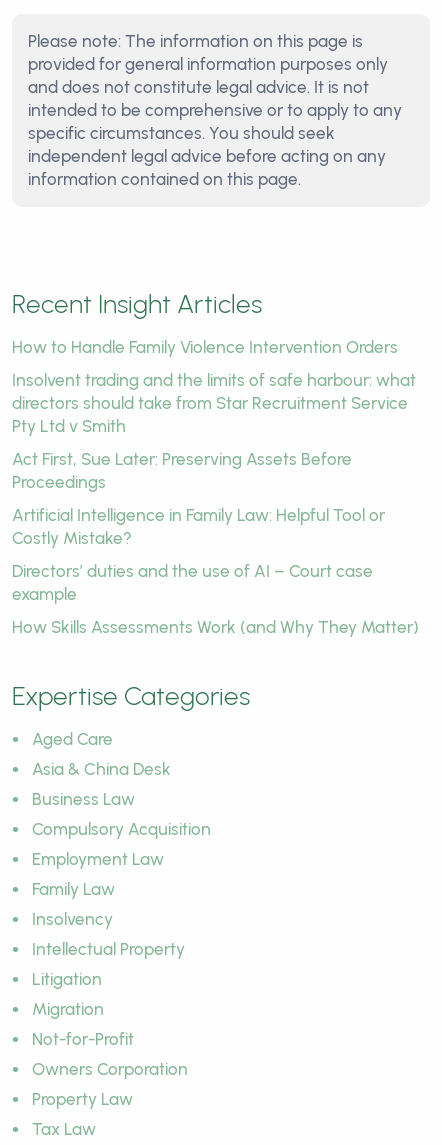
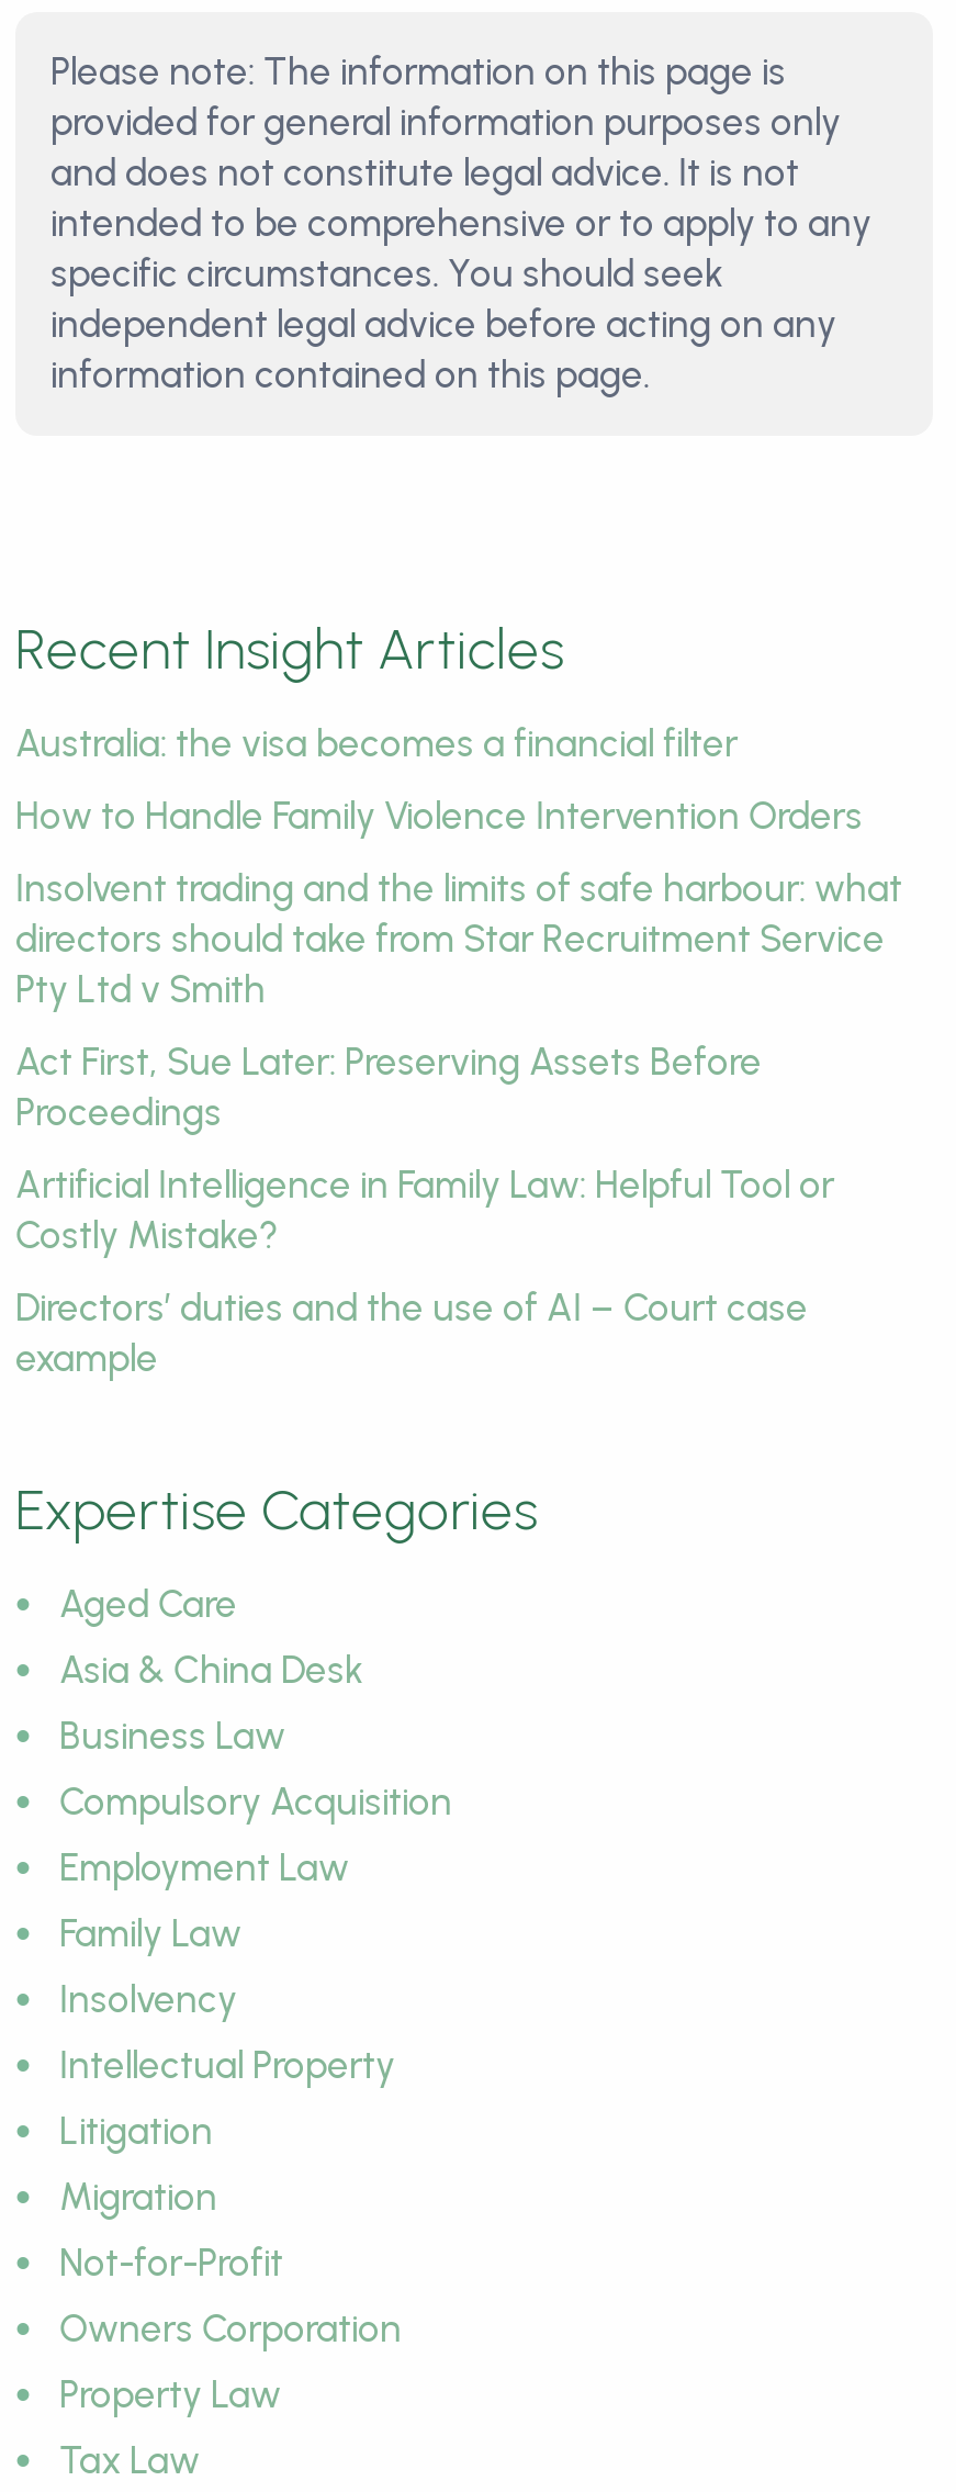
+ Australia: the visa becomes a financial filter

moved down: How to Handle Family Violence Intervention Orders | Insolvent trading and the limits of safe harbour: what | directors should take from Star Recruitment Service | ... | Directors’ duties and the use of AI – Court case | example

- How Skills Assessments Work (and Why They Matter)
